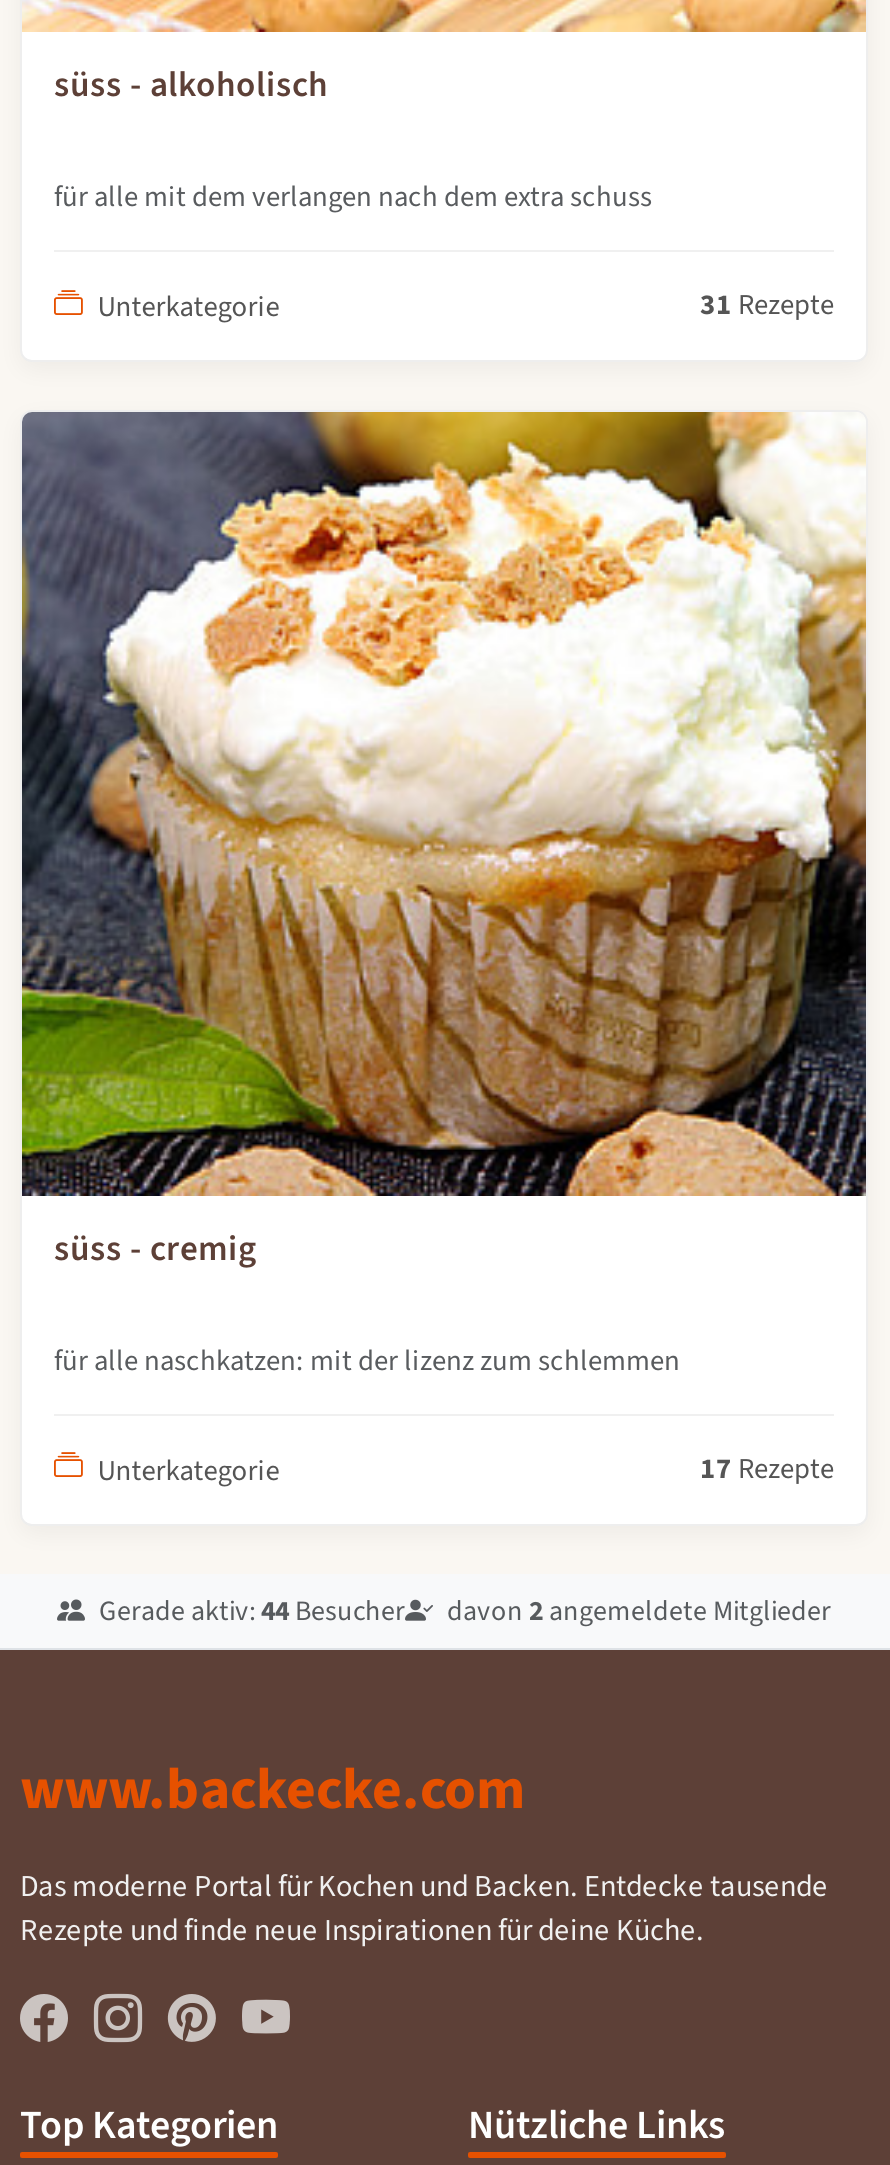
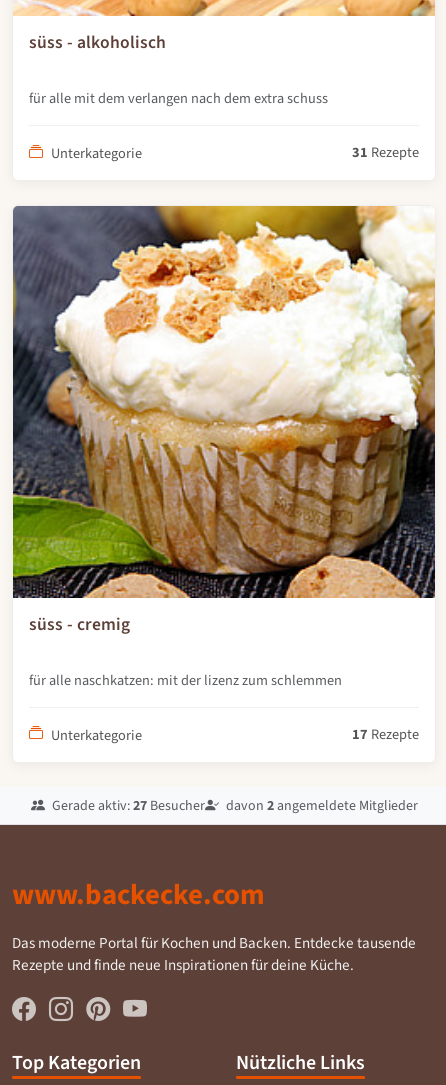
- Gerade aktiv: 44 Besucher
+ Gerade aktiv: 27 Besucher
